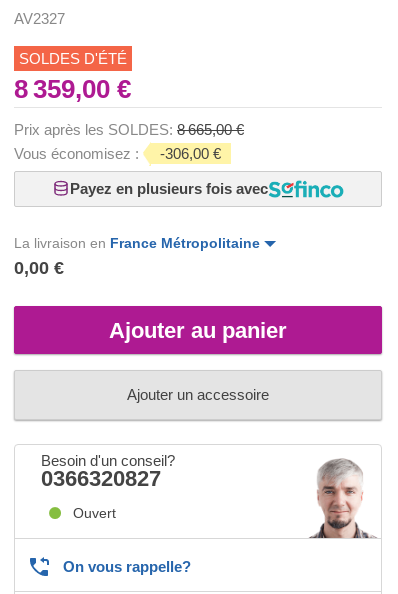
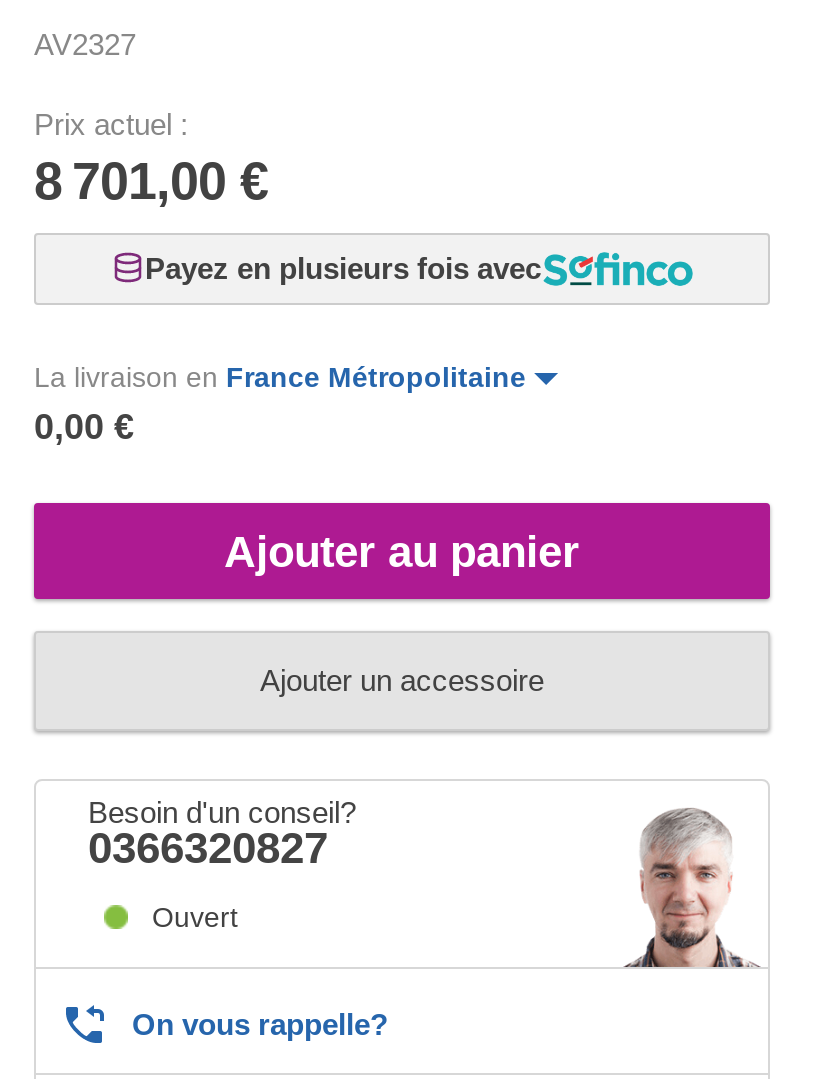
- SOLDES D'ÉTÉ
- 8 359,00 €
- Prix après les SOLDES: 8 665,00 €
- Vous économisez :
- -306,00 €
+ Prix actuel :
+ 8 701,00 €
